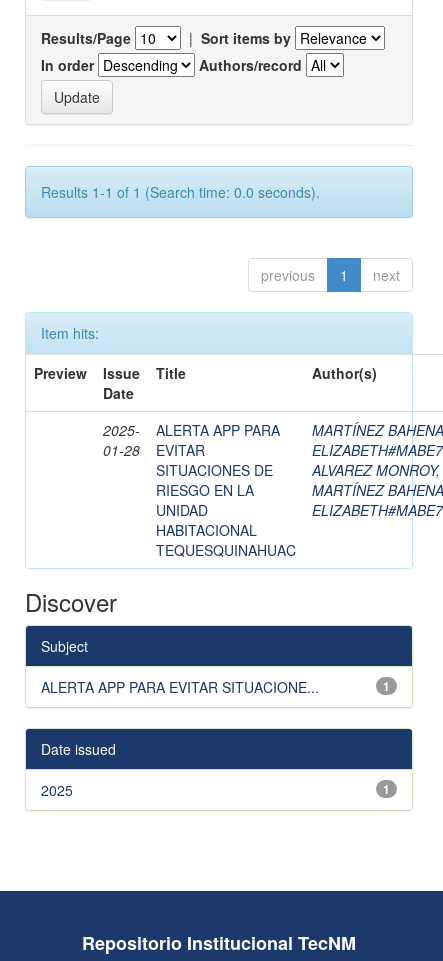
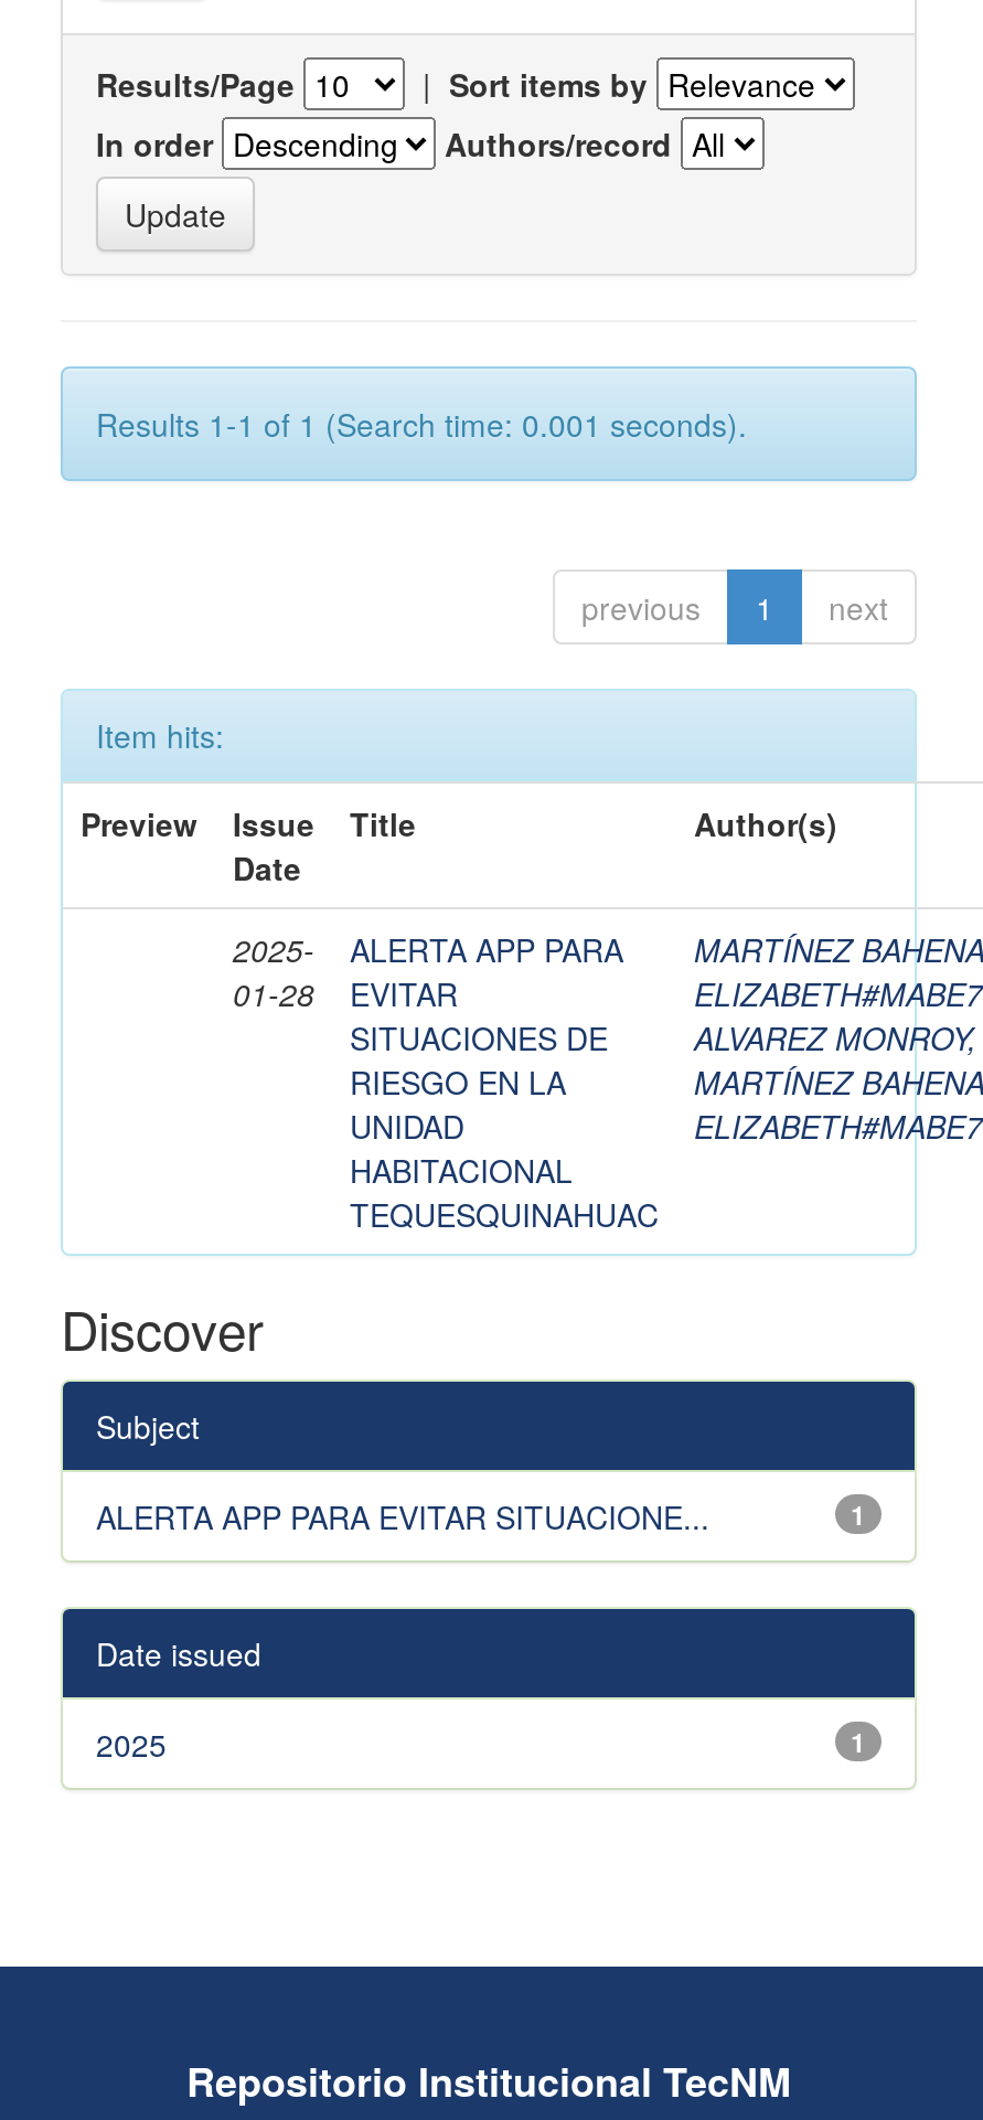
- Results 1-1 of 1 (Search time: 0.0 seconds).
+ Results 1-1 of 1 (Search time: 0.001 seconds).
